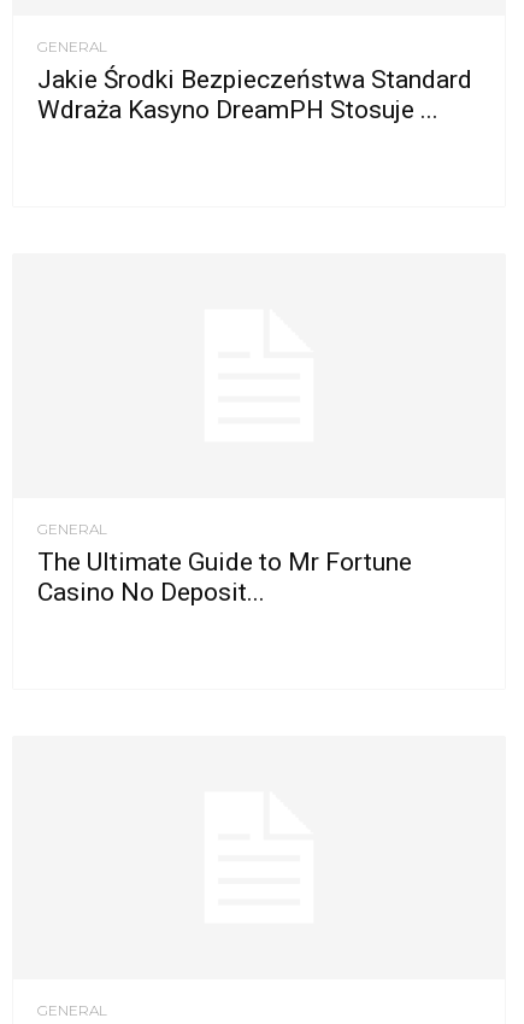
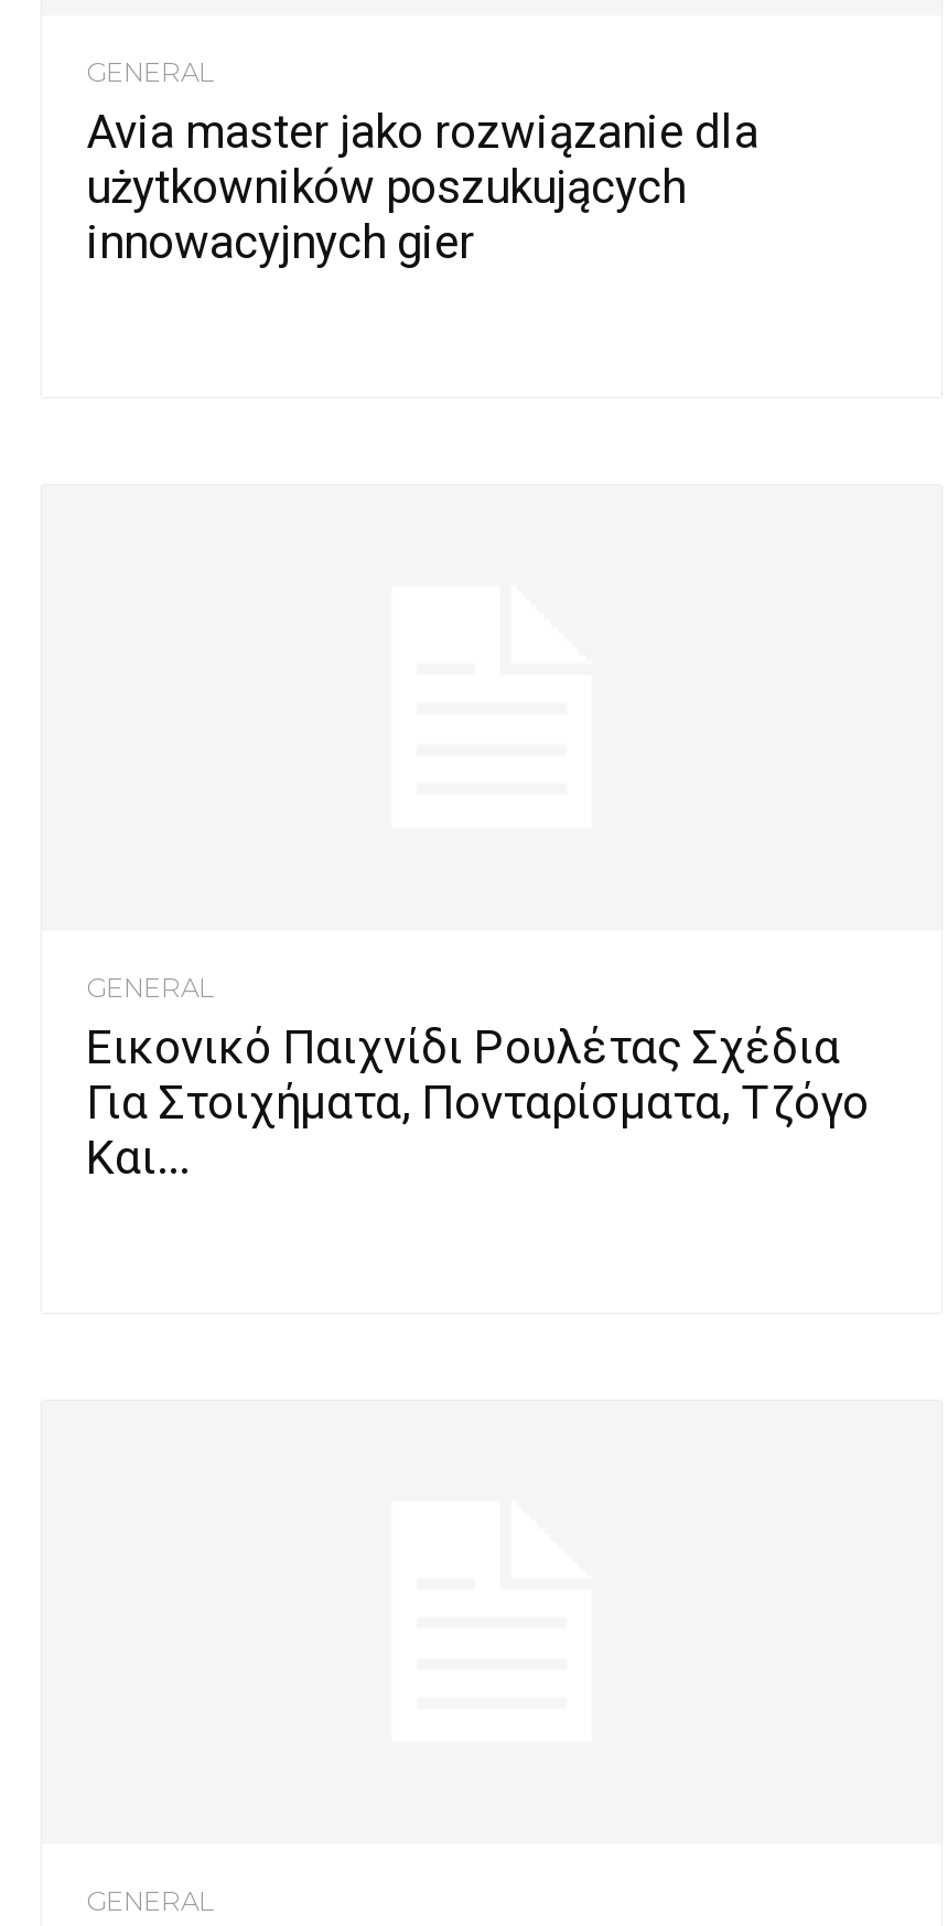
- Jakie Środki Bezpieczeństwa Standard
- Wdraża Kasyno DreamPH Stosuje ...
+ Avia master jako rozwiązanie dla
+ użytkowników poszukujących
+ innowacyjnych gier

- The Ultimate Guide to Mr Fortune
- Casino No Deposit...
+ Εικονικό Παιχνίδι Ρουλέτας Σχέδια
+ Για Στοιχήματα, Πονταρίσματα, Τζόγο
+ Και...
